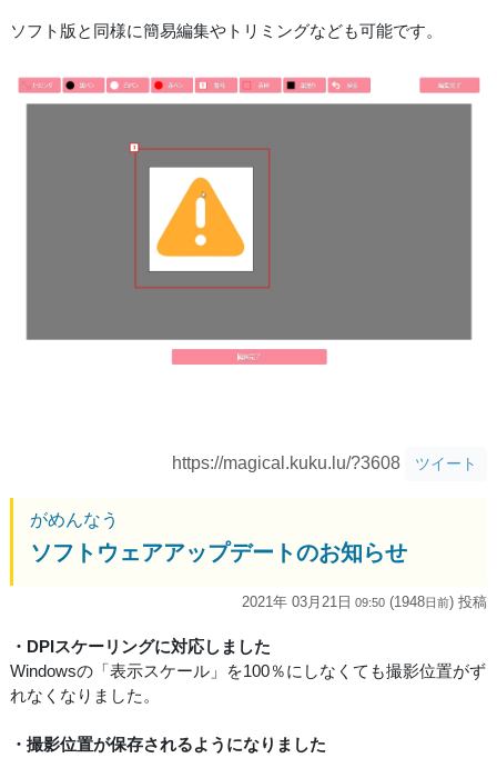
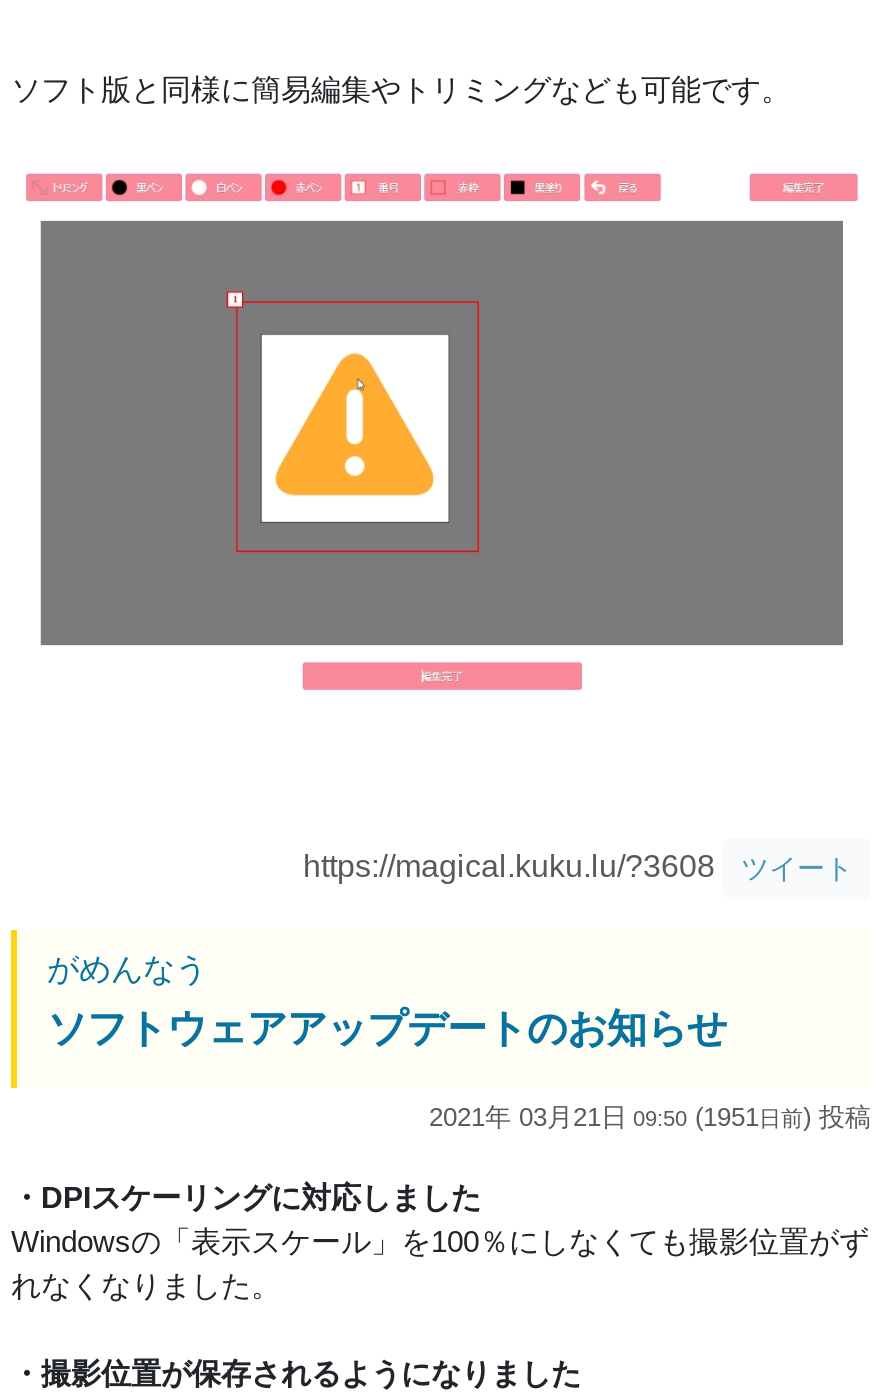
- 2021年 03月21日09:50 (1948日前) 投稿
+ 2021年 03月21日09:50 (1951日前) 投稿
